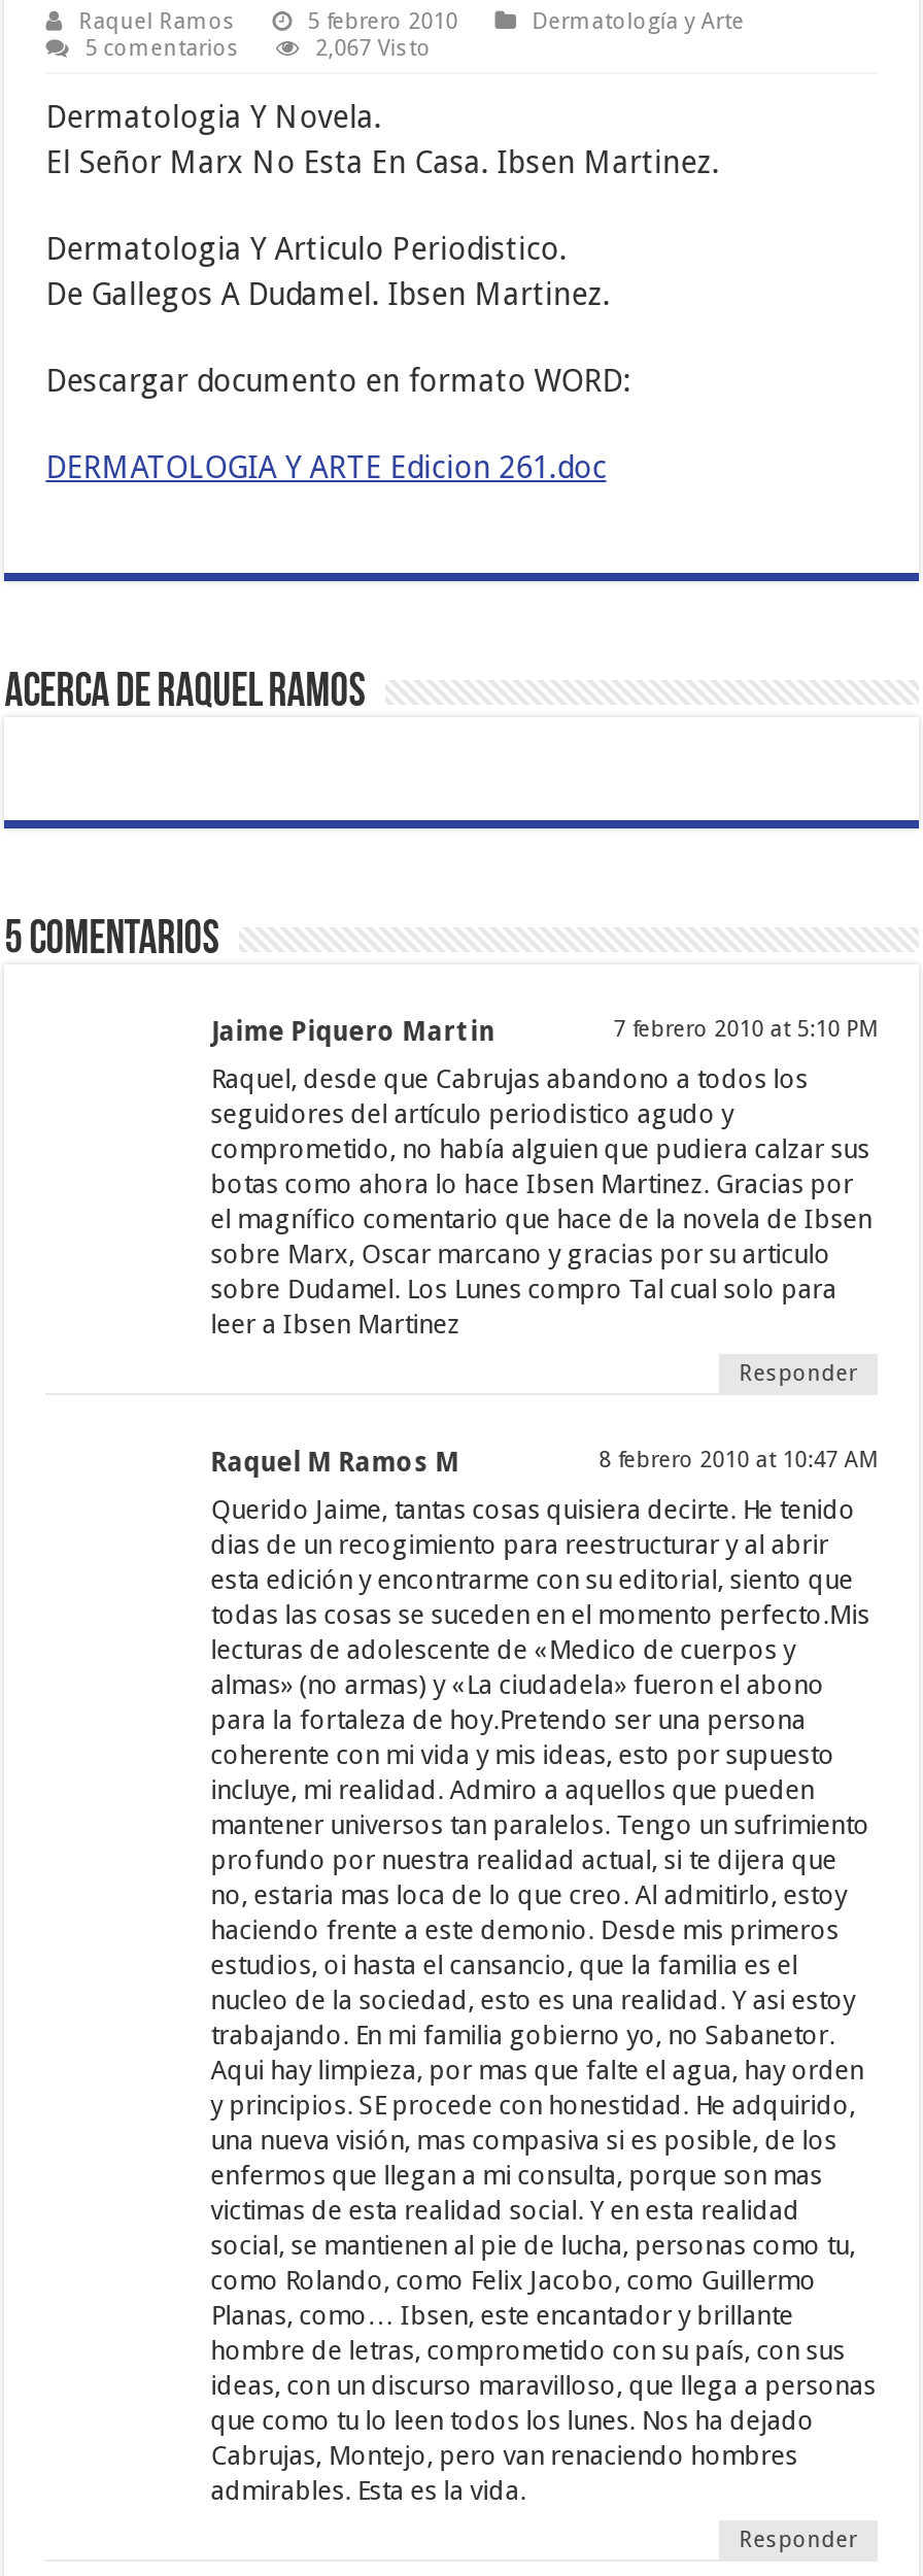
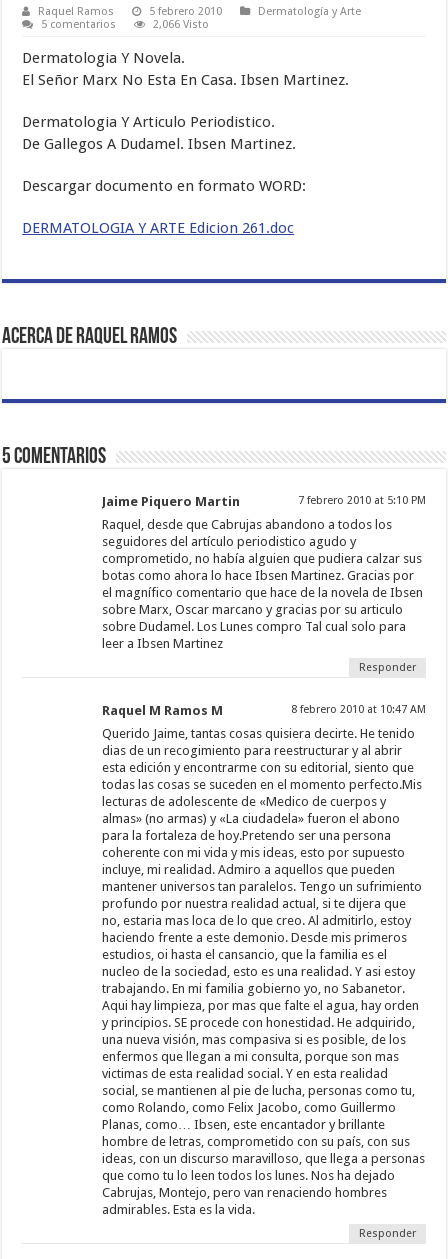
- 2,067 Visto
+ 2,066 Visto
